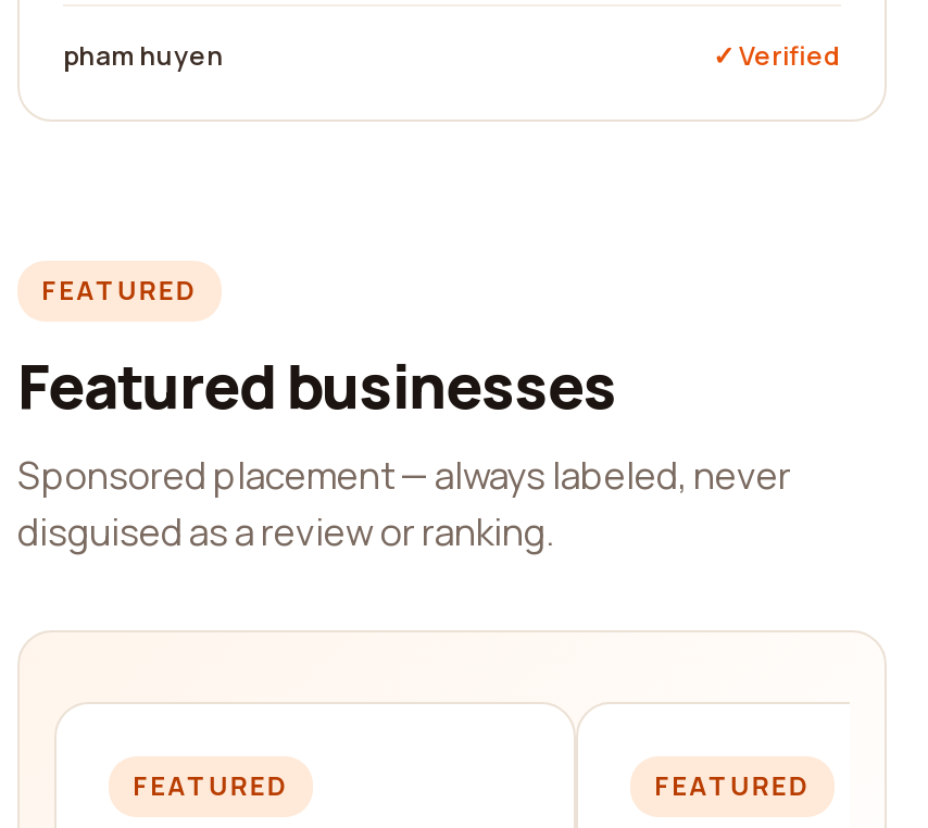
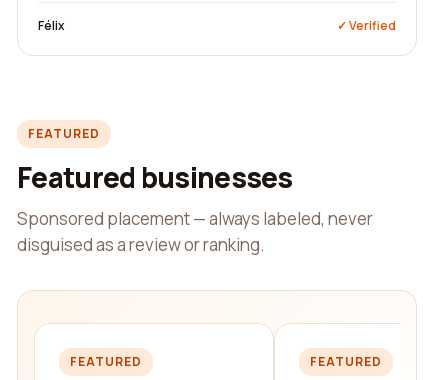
- pham huyen
+ Félix
